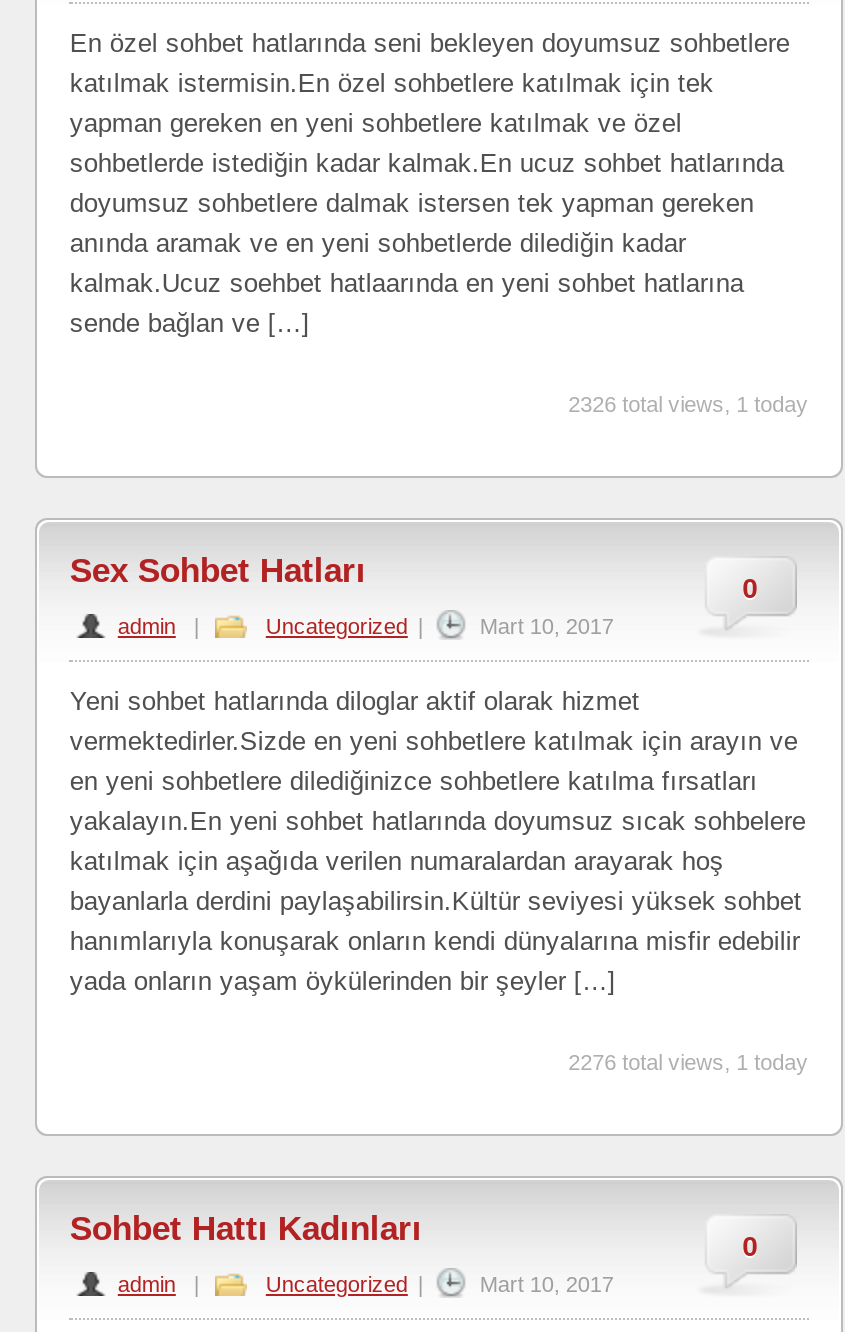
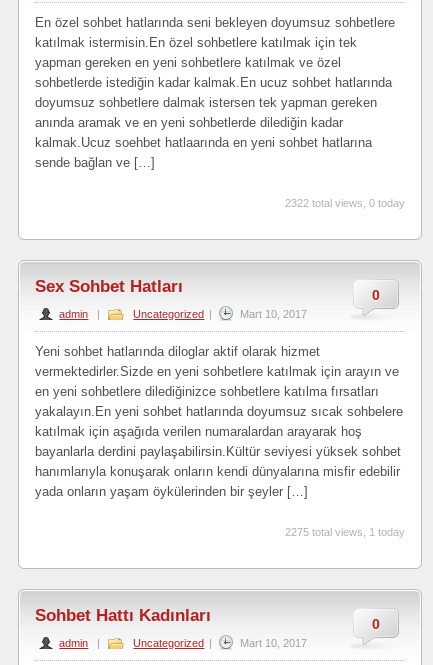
- 2326 total views, 1 today
+ 2322 total views, 0 today

- 2276 total views, 1 today
+ 2275 total views, 1 today
